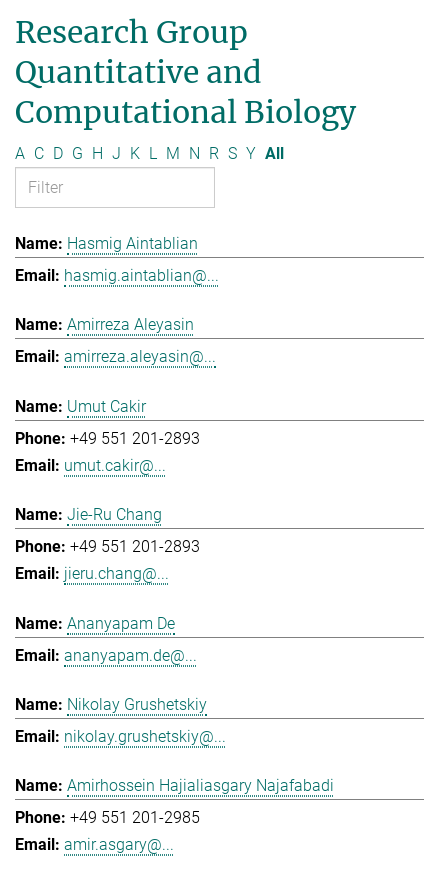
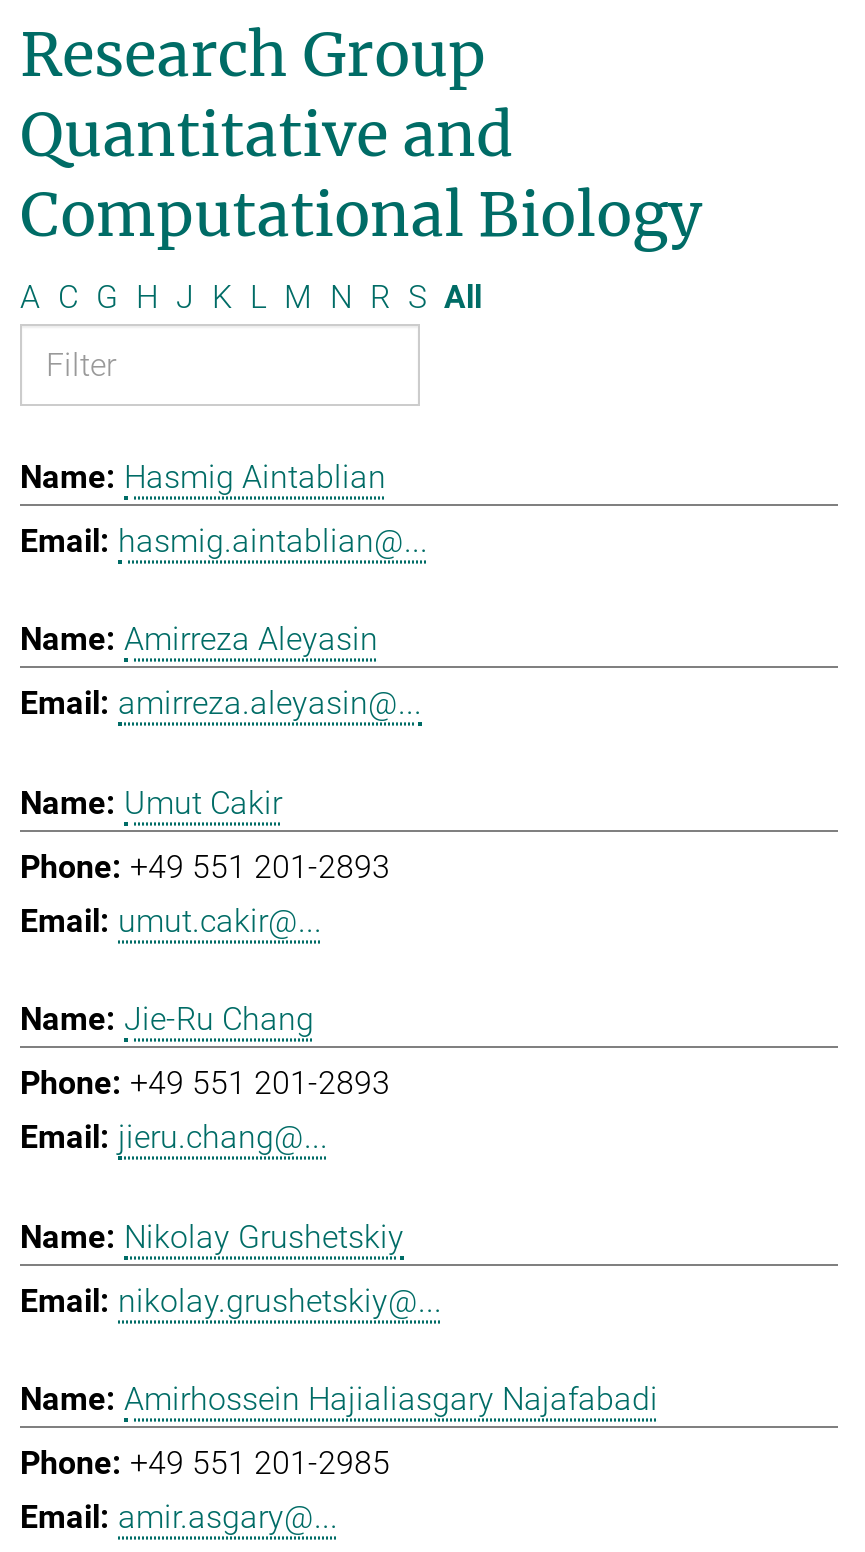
- A C D G H J K L M N R S Y All
+ A C G H J K L M N R S All

- Ananyapam De
- ananyapam.de@...
